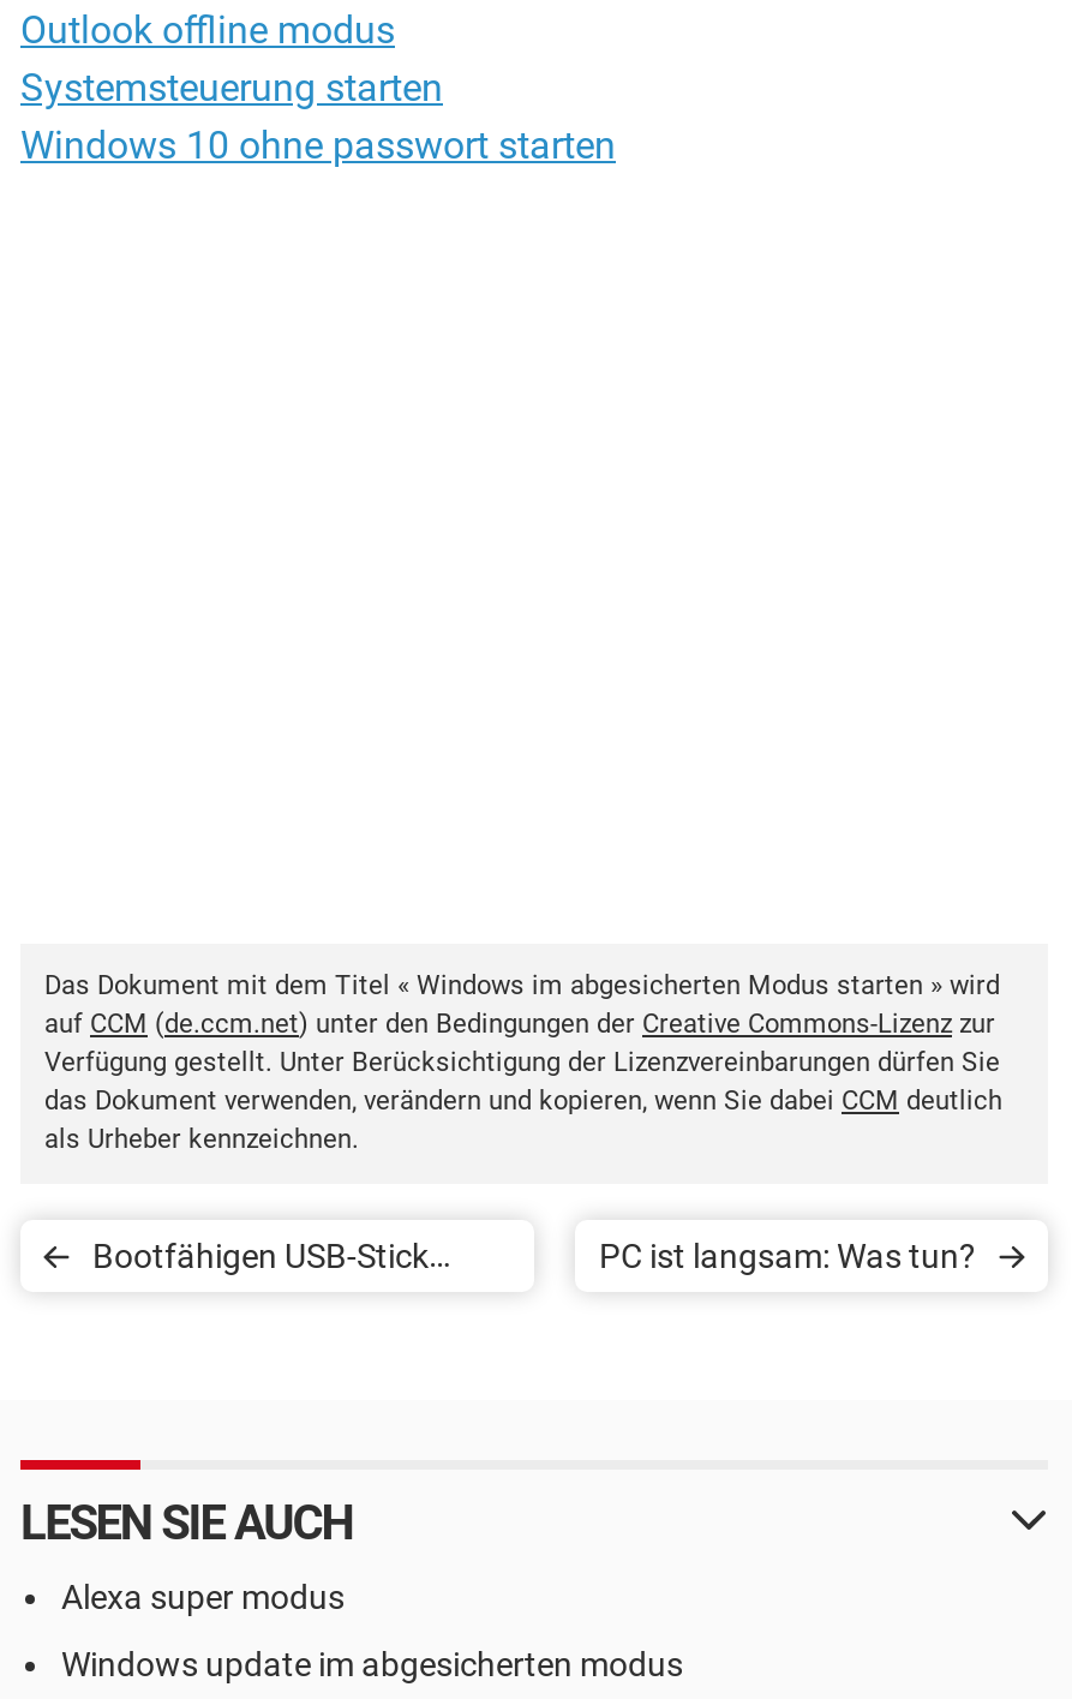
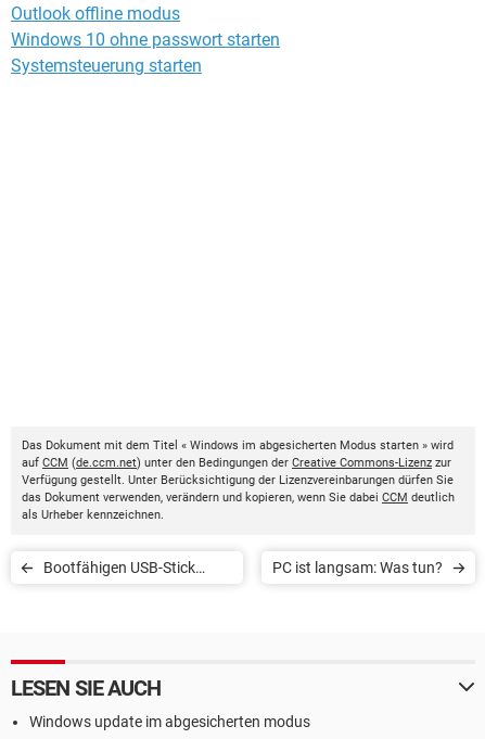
moved down: Systemsteuerung starten

- Alexa super modus
